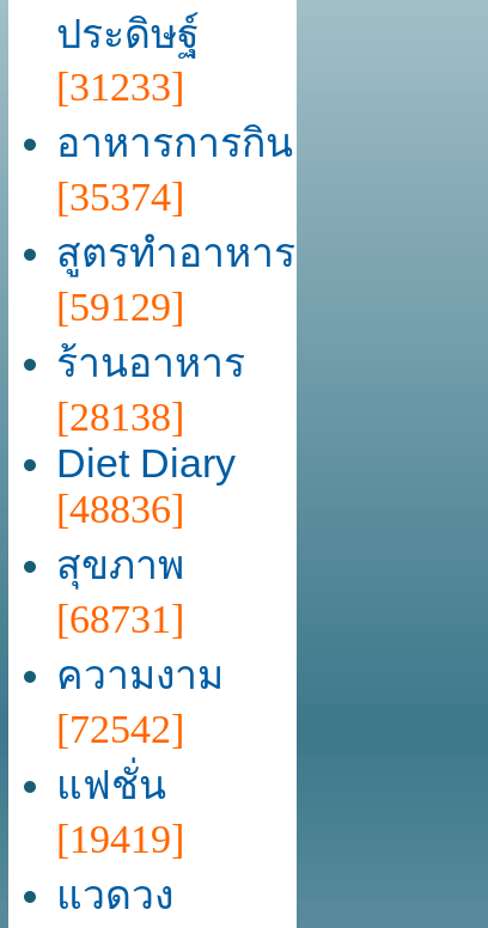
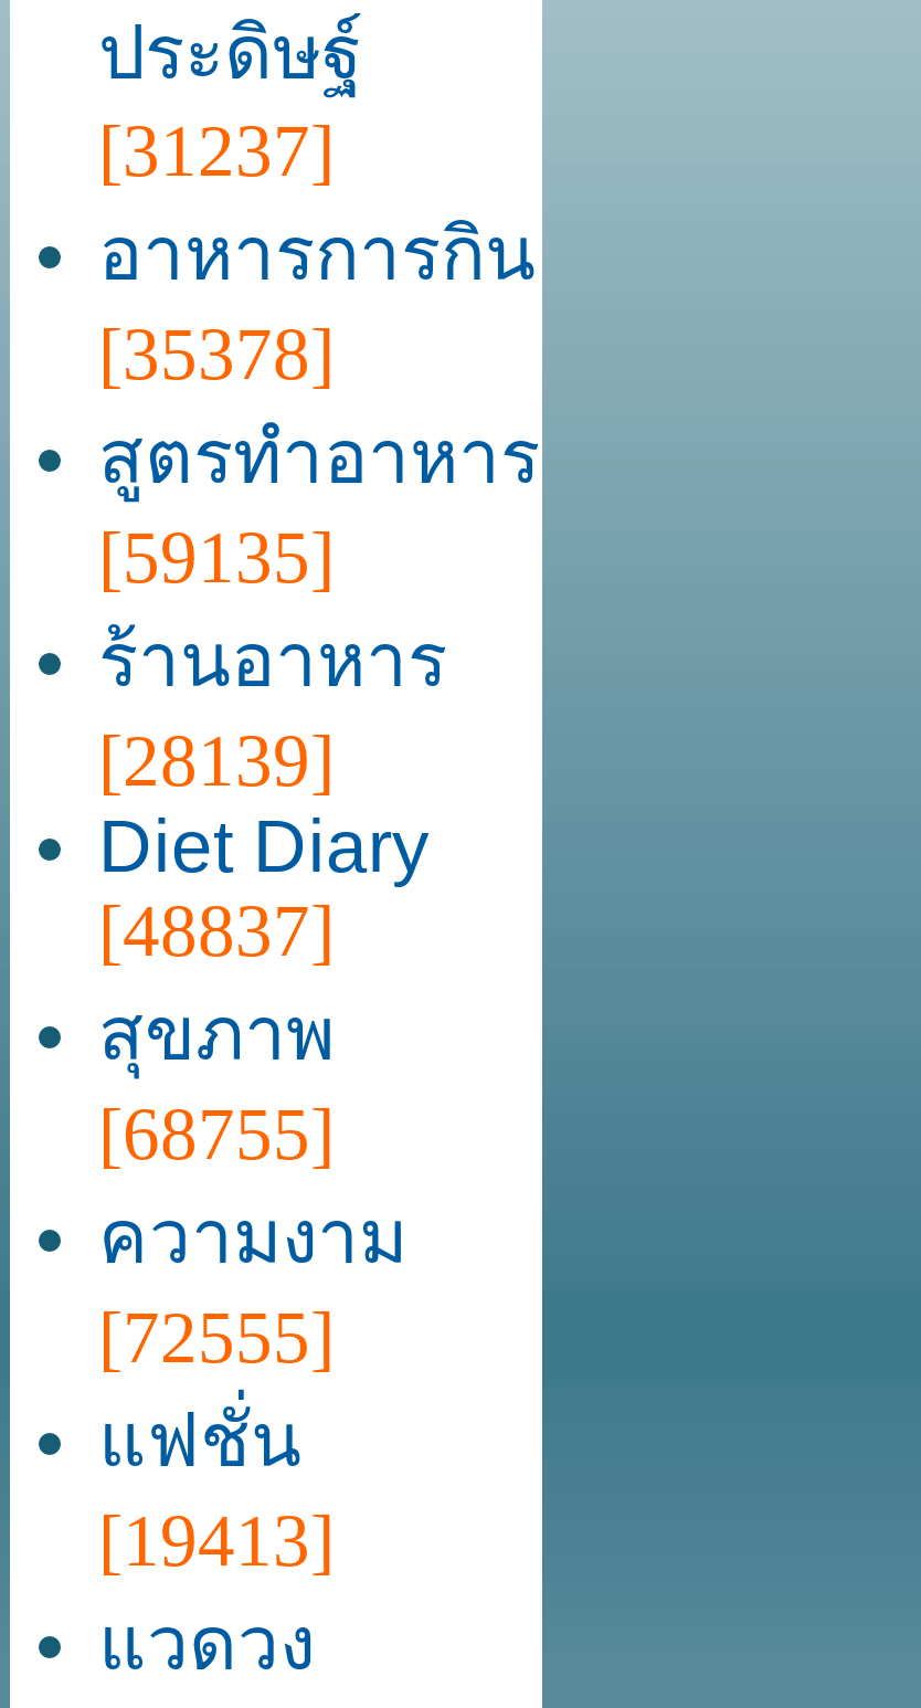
- [31233]
+ [31237]

- [35374]
+ [35378]

- [59129]
+ [59135]

- [28138]
+ [28139]

- [48836]
+ [48837]

- [68731]
+ [68755]

- [72542]
+ [72555]

- [19419]
+ [19413]
